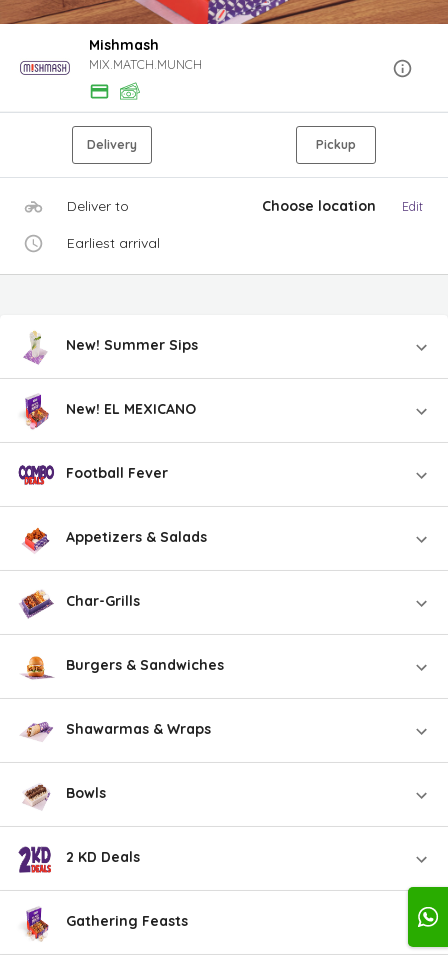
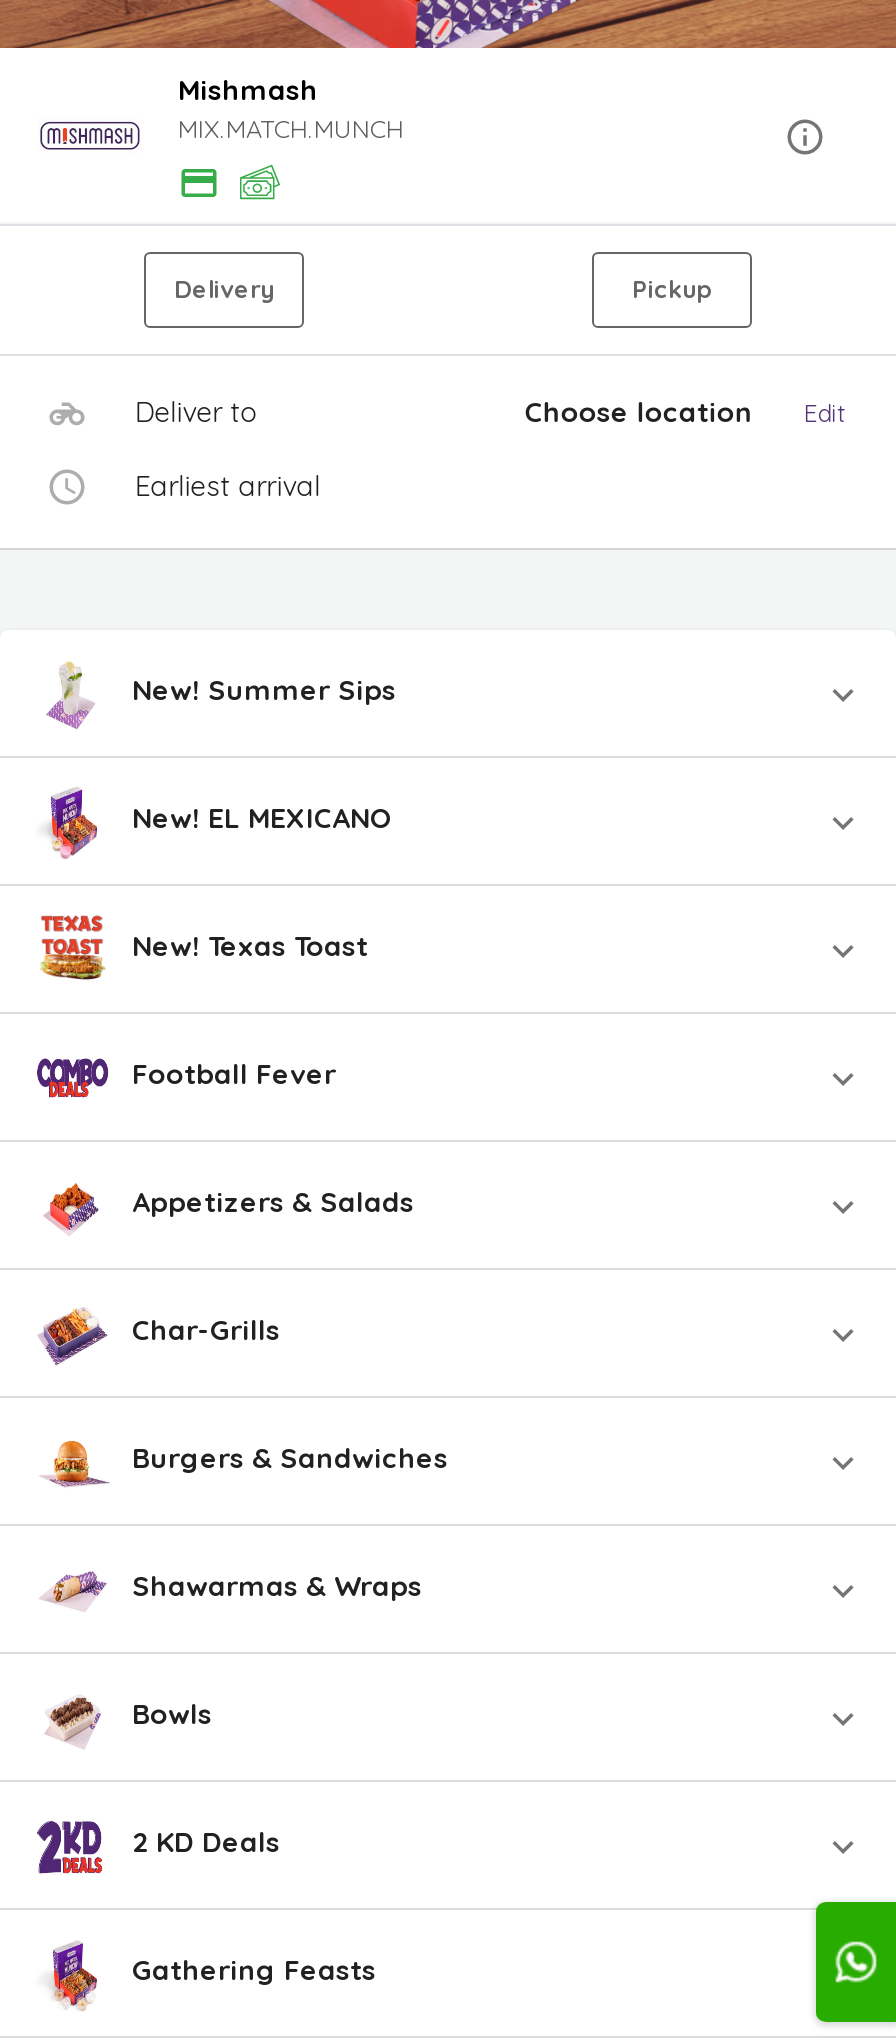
+ [image]
+ New! Texas Toast
